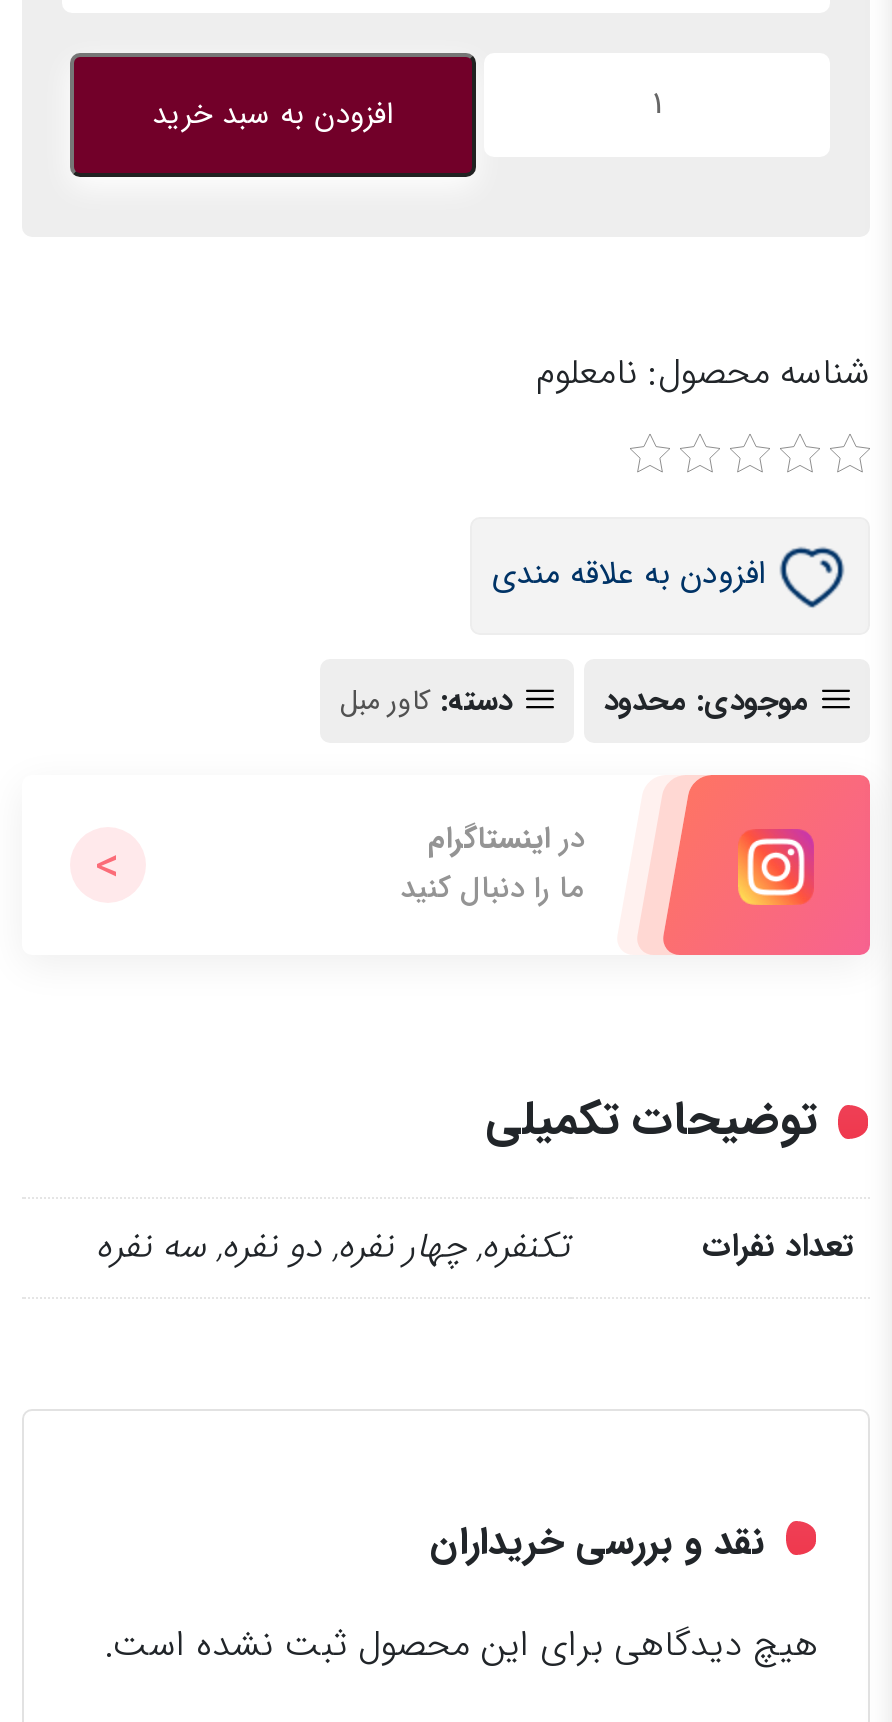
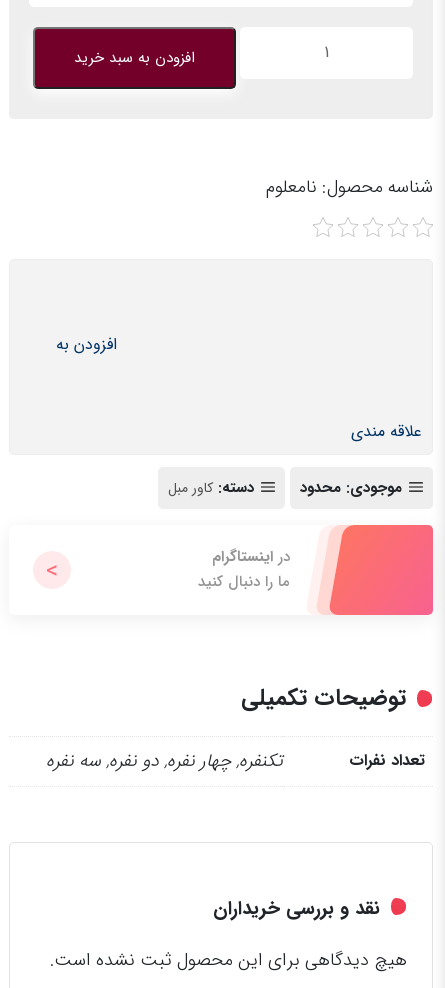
- [image]
